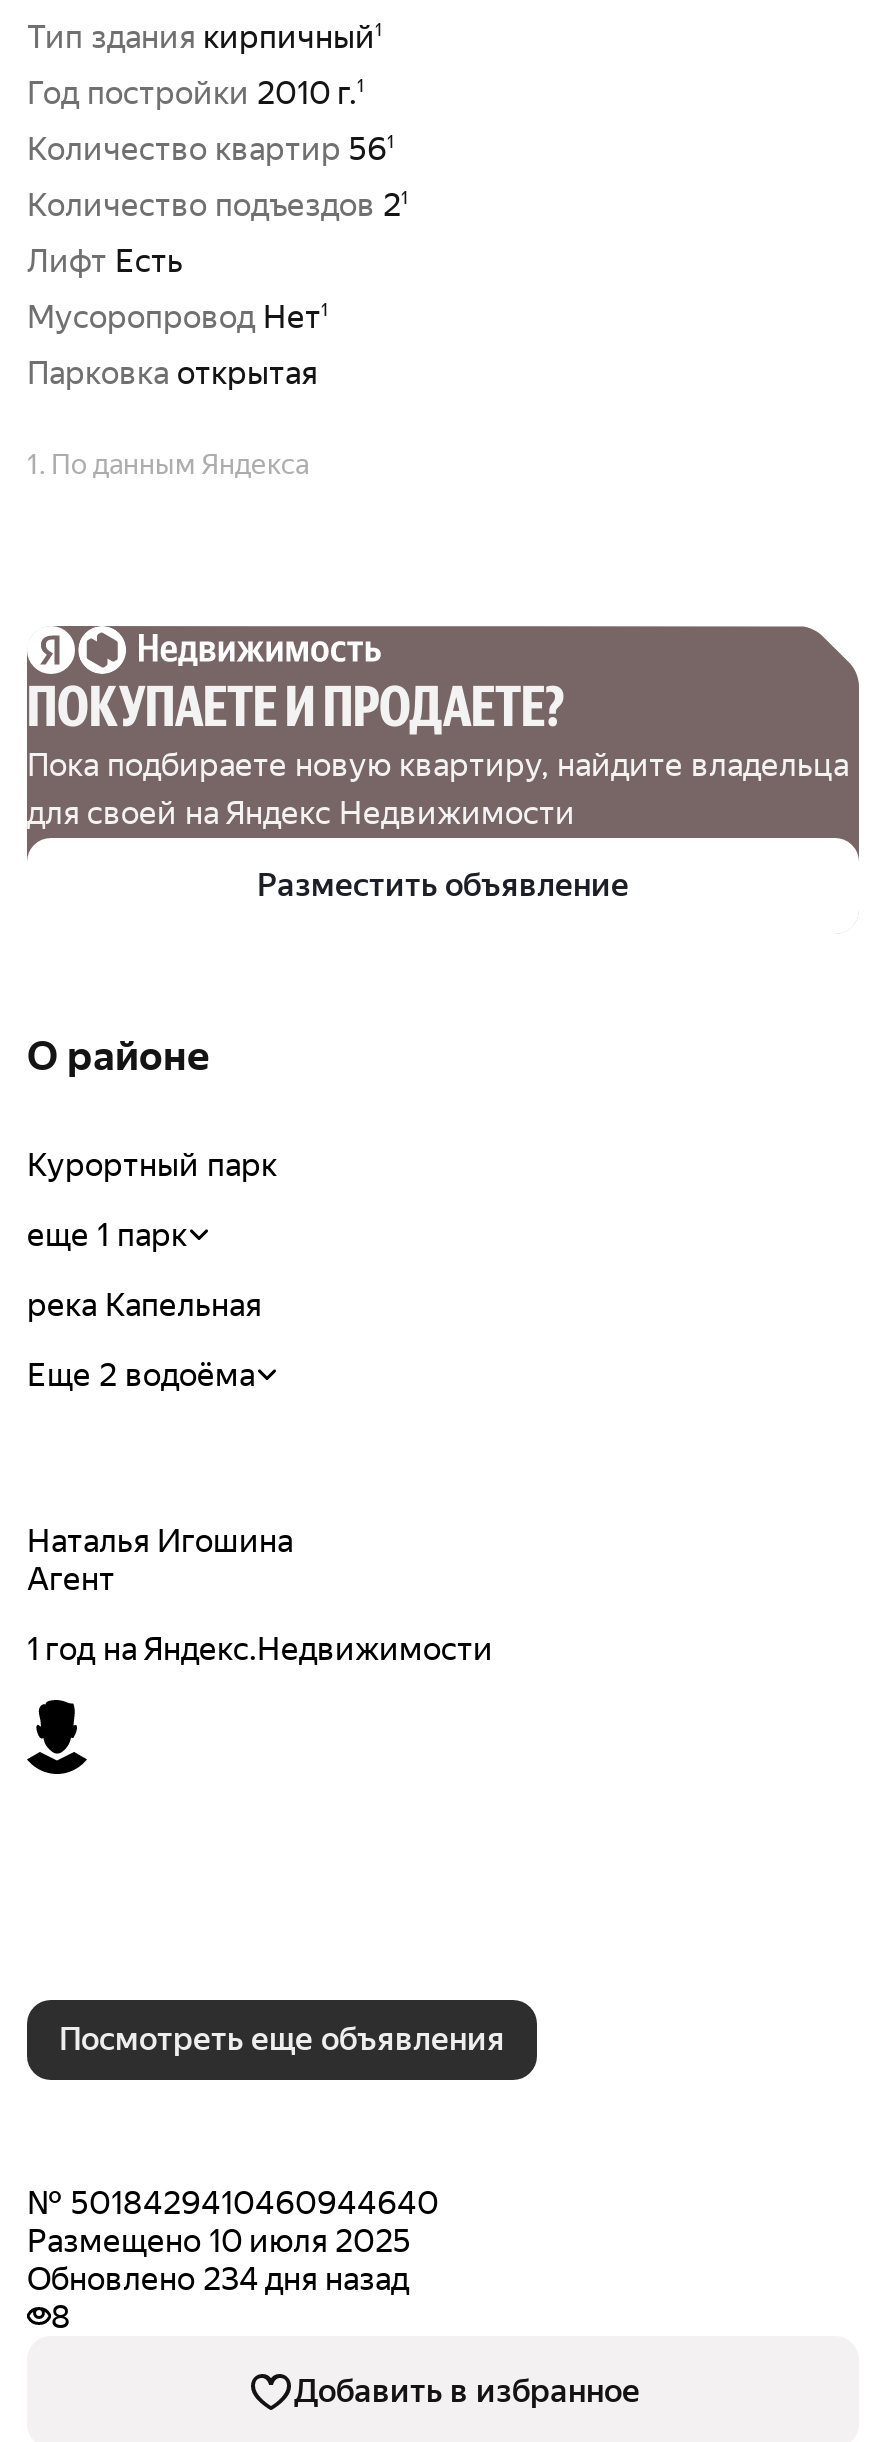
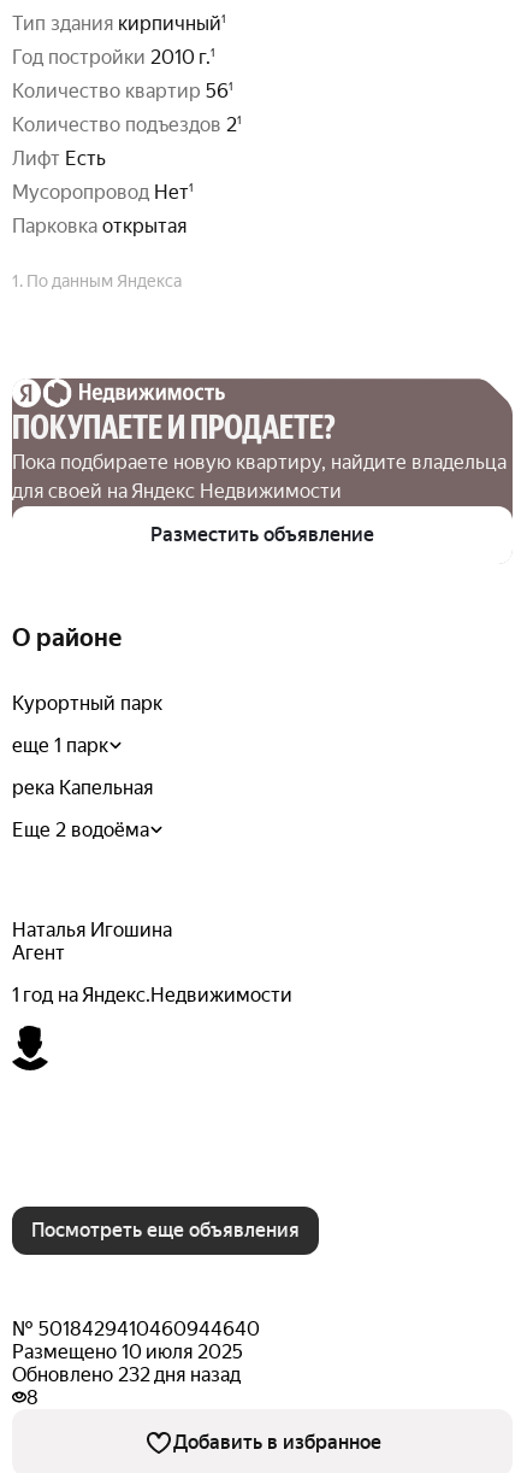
- Обновлено 234 дня назад
+ Обновлено 232 дня назад
